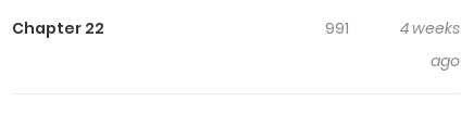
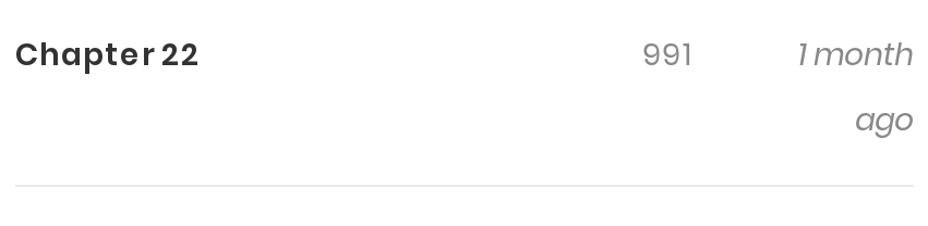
- 4 weeks
+ 1 month
